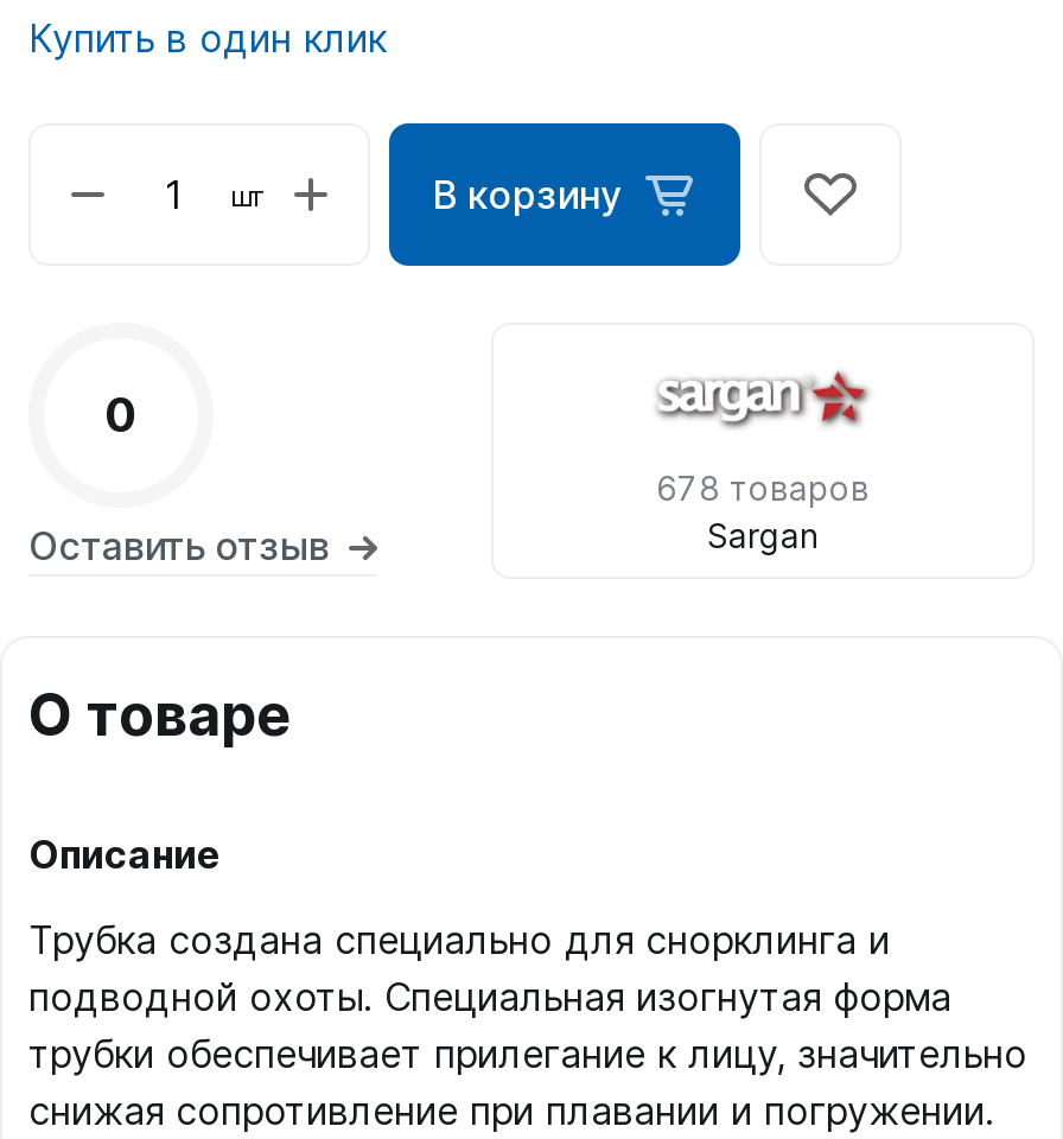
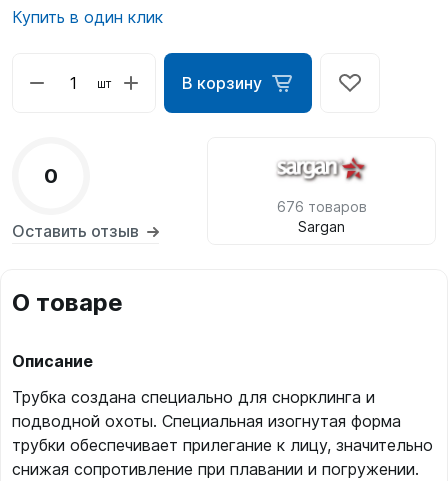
- 678 товаров
+ 676 товаров
